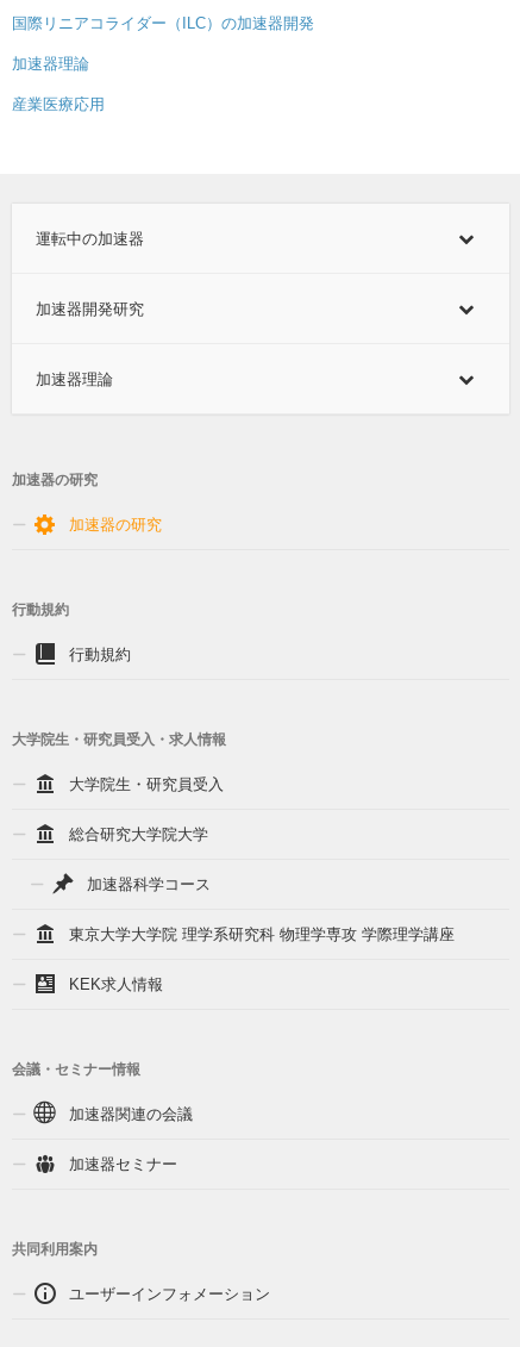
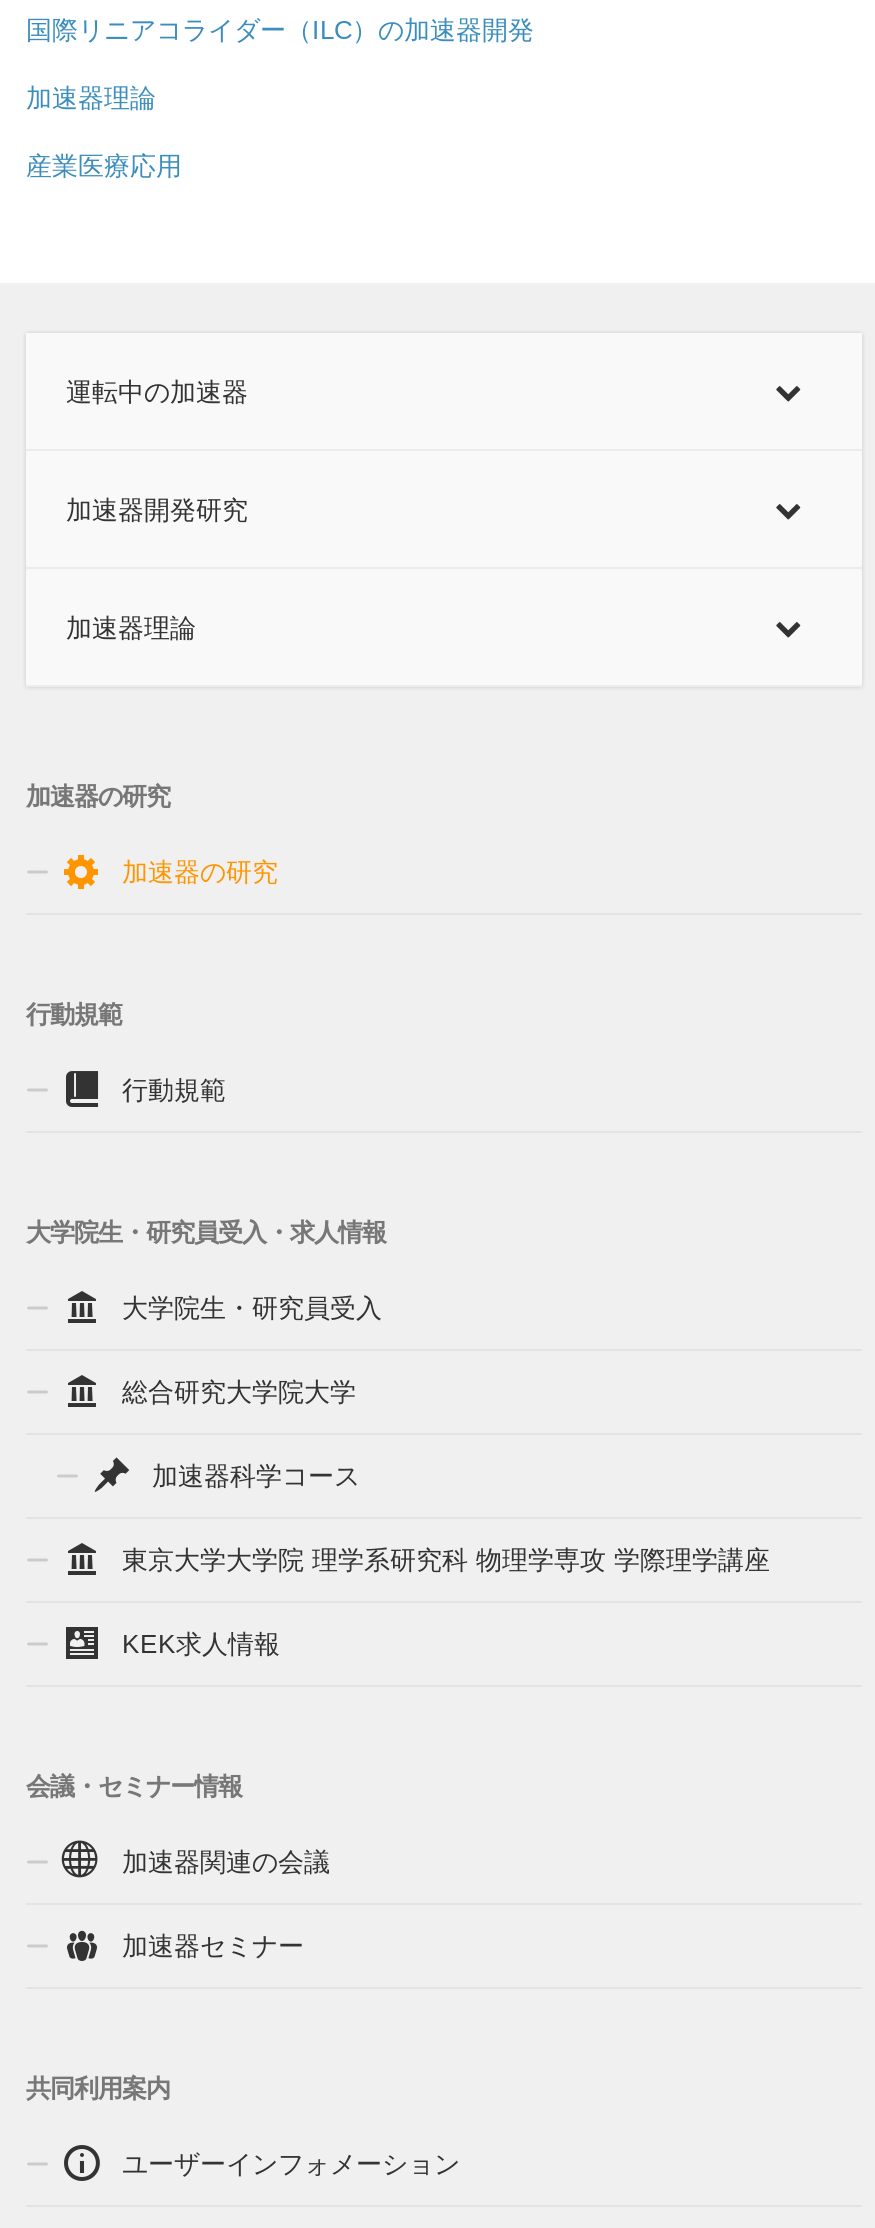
- 行動規約
+ 行動規範

- 行動規約
+ 行動規範
